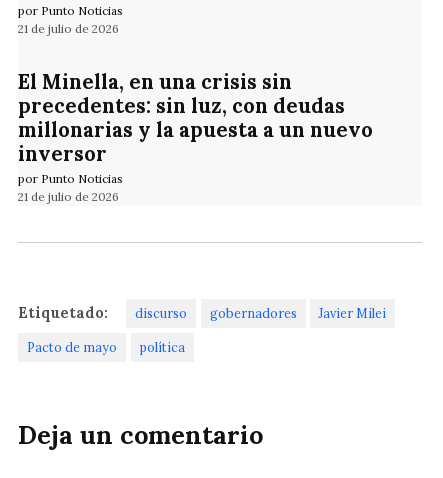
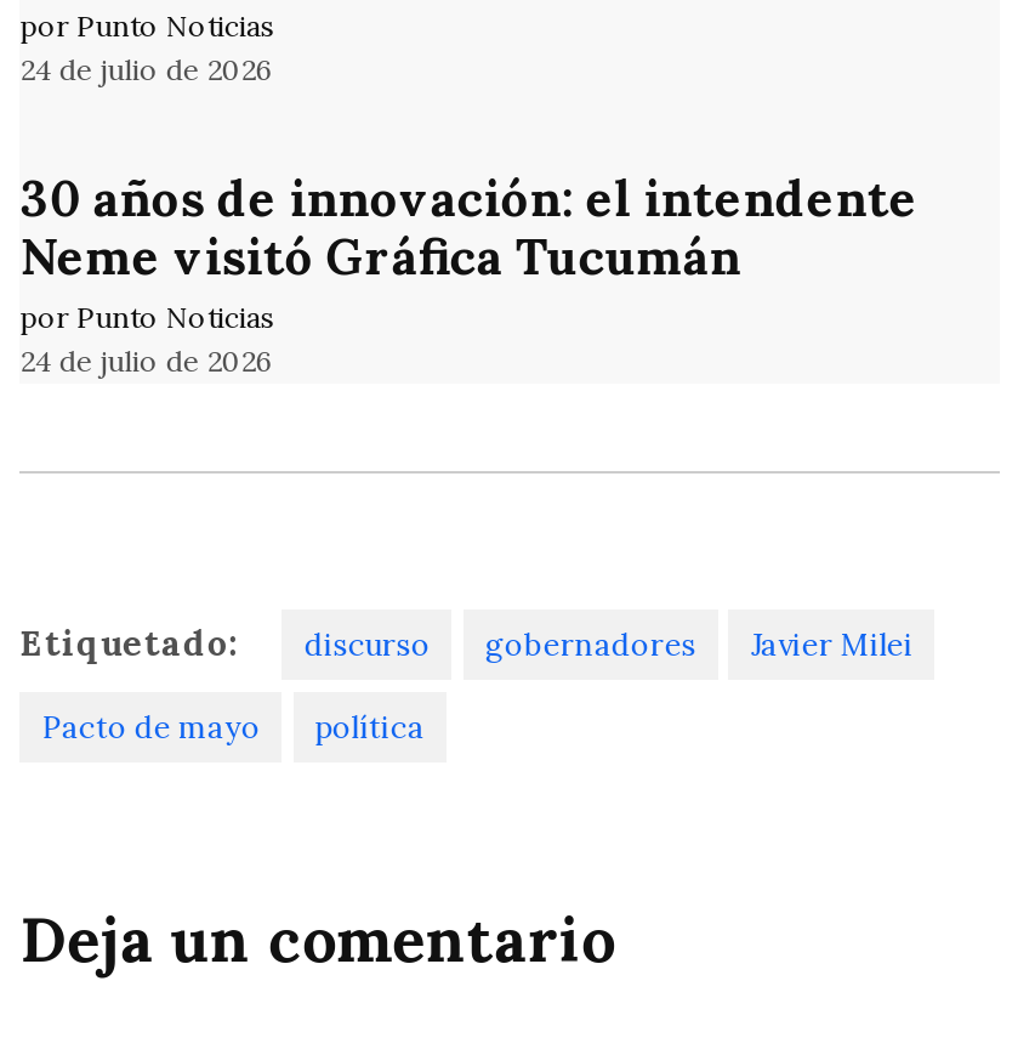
- 21 de julio de 2026
+ 24 de julio de 2026

- El Minella, en una crisis sin
- precedentes: sin luz, con deudas
- millonarias y la apuesta a un nuevo
- inversor
+ 30 años de innovación: el intendente
+ Neme visitó Gráfica Tucumán

- 21 de julio de 2026
+ 24 de julio de 2026
